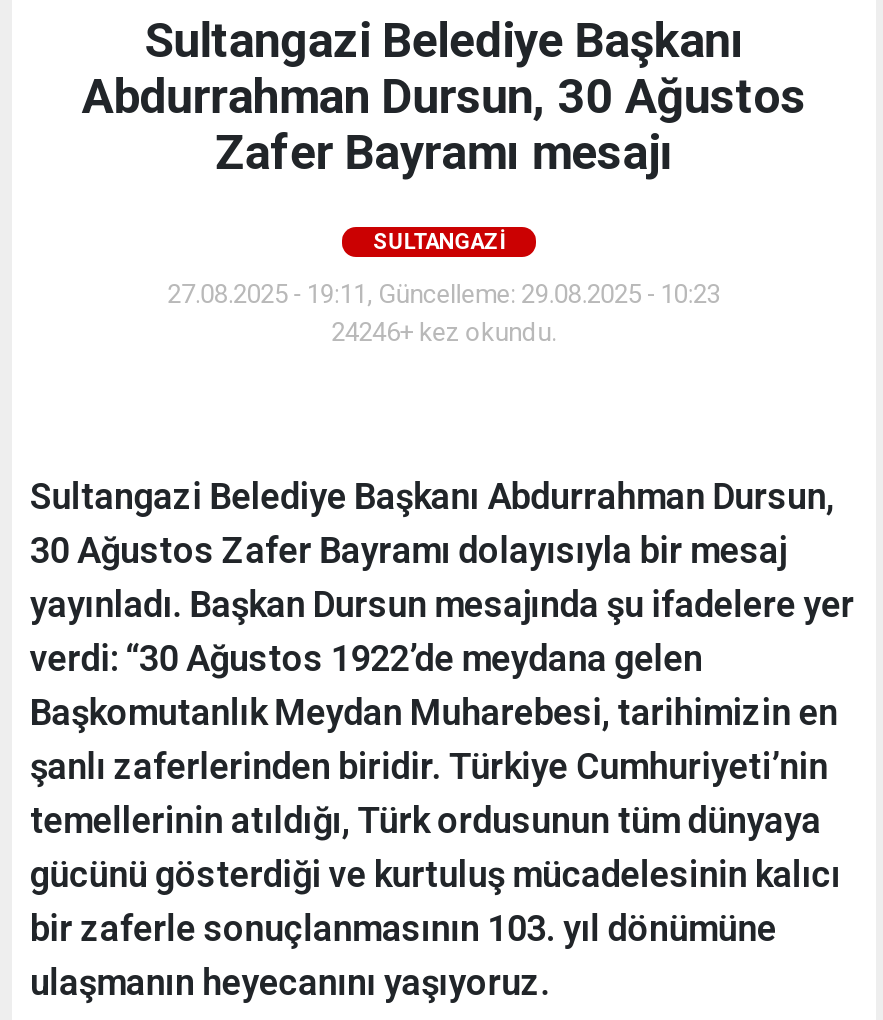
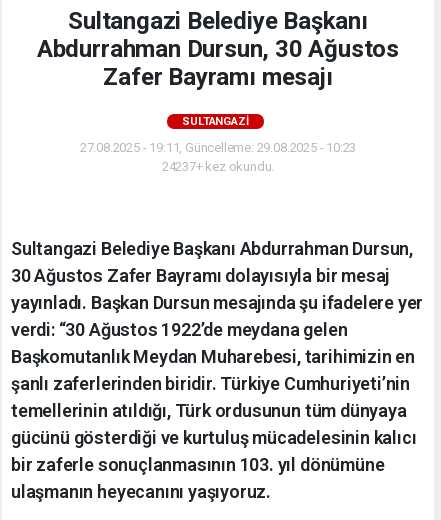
- 24246+ kez okundu.
+ 24237+ kez okundu.
